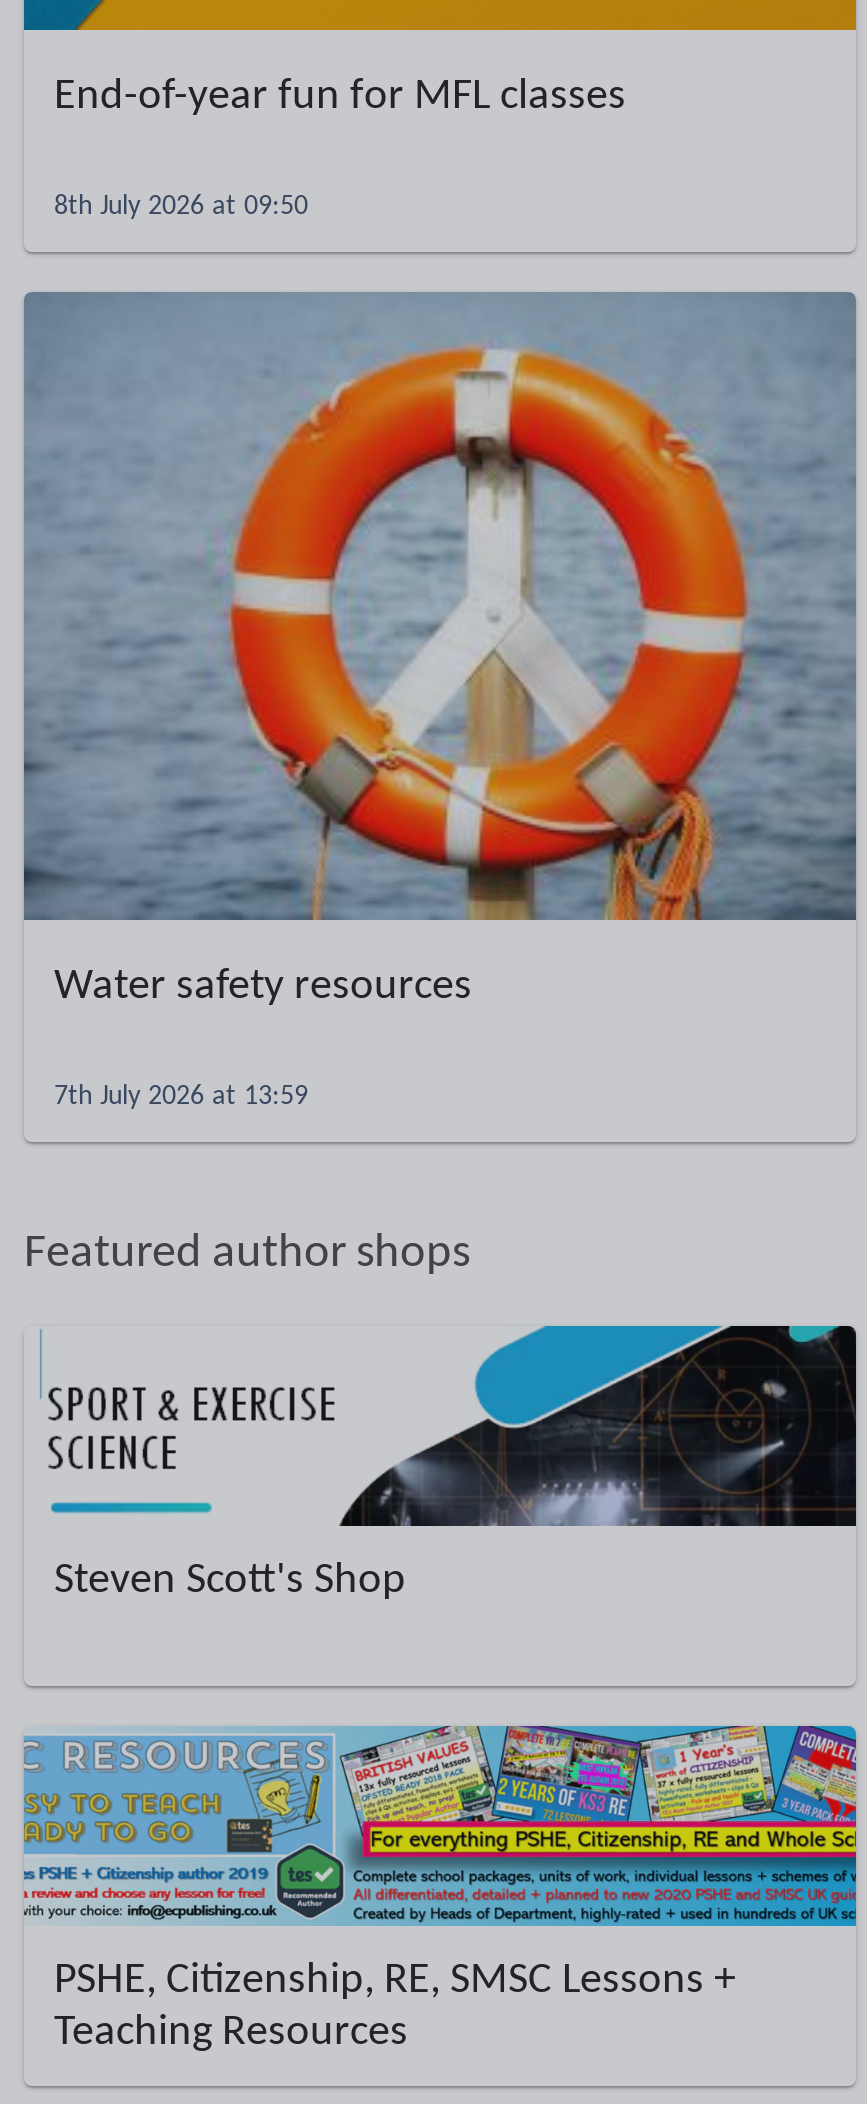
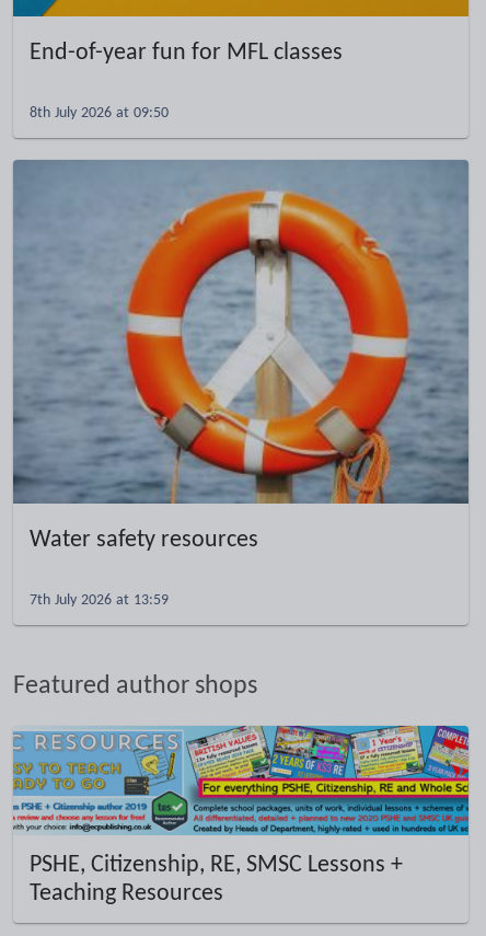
- [image]
- Steven Scott's Shop
